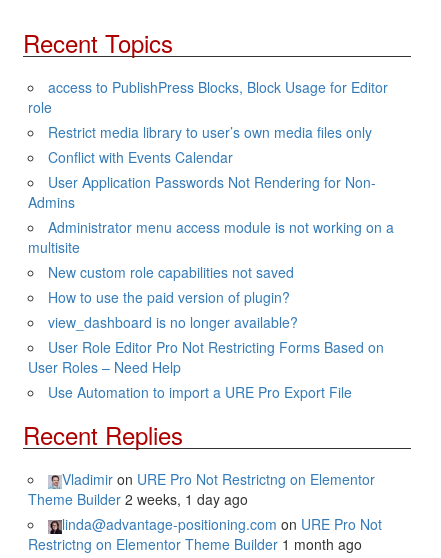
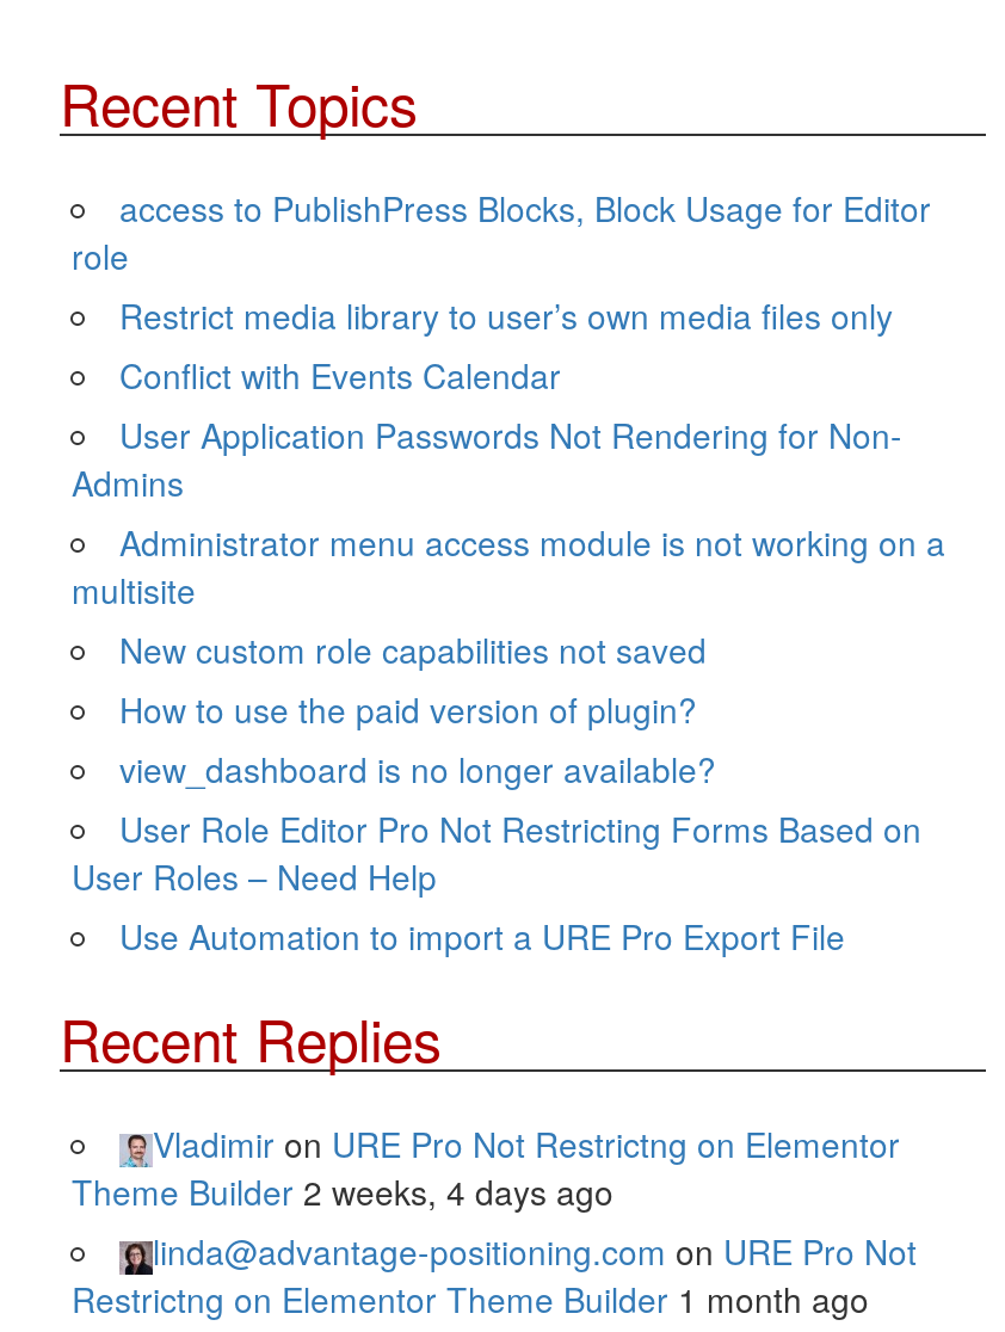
- Theme Builder 2 weeks, 1 day ago
+ Theme Builder 2 weeks, 4 days ago
